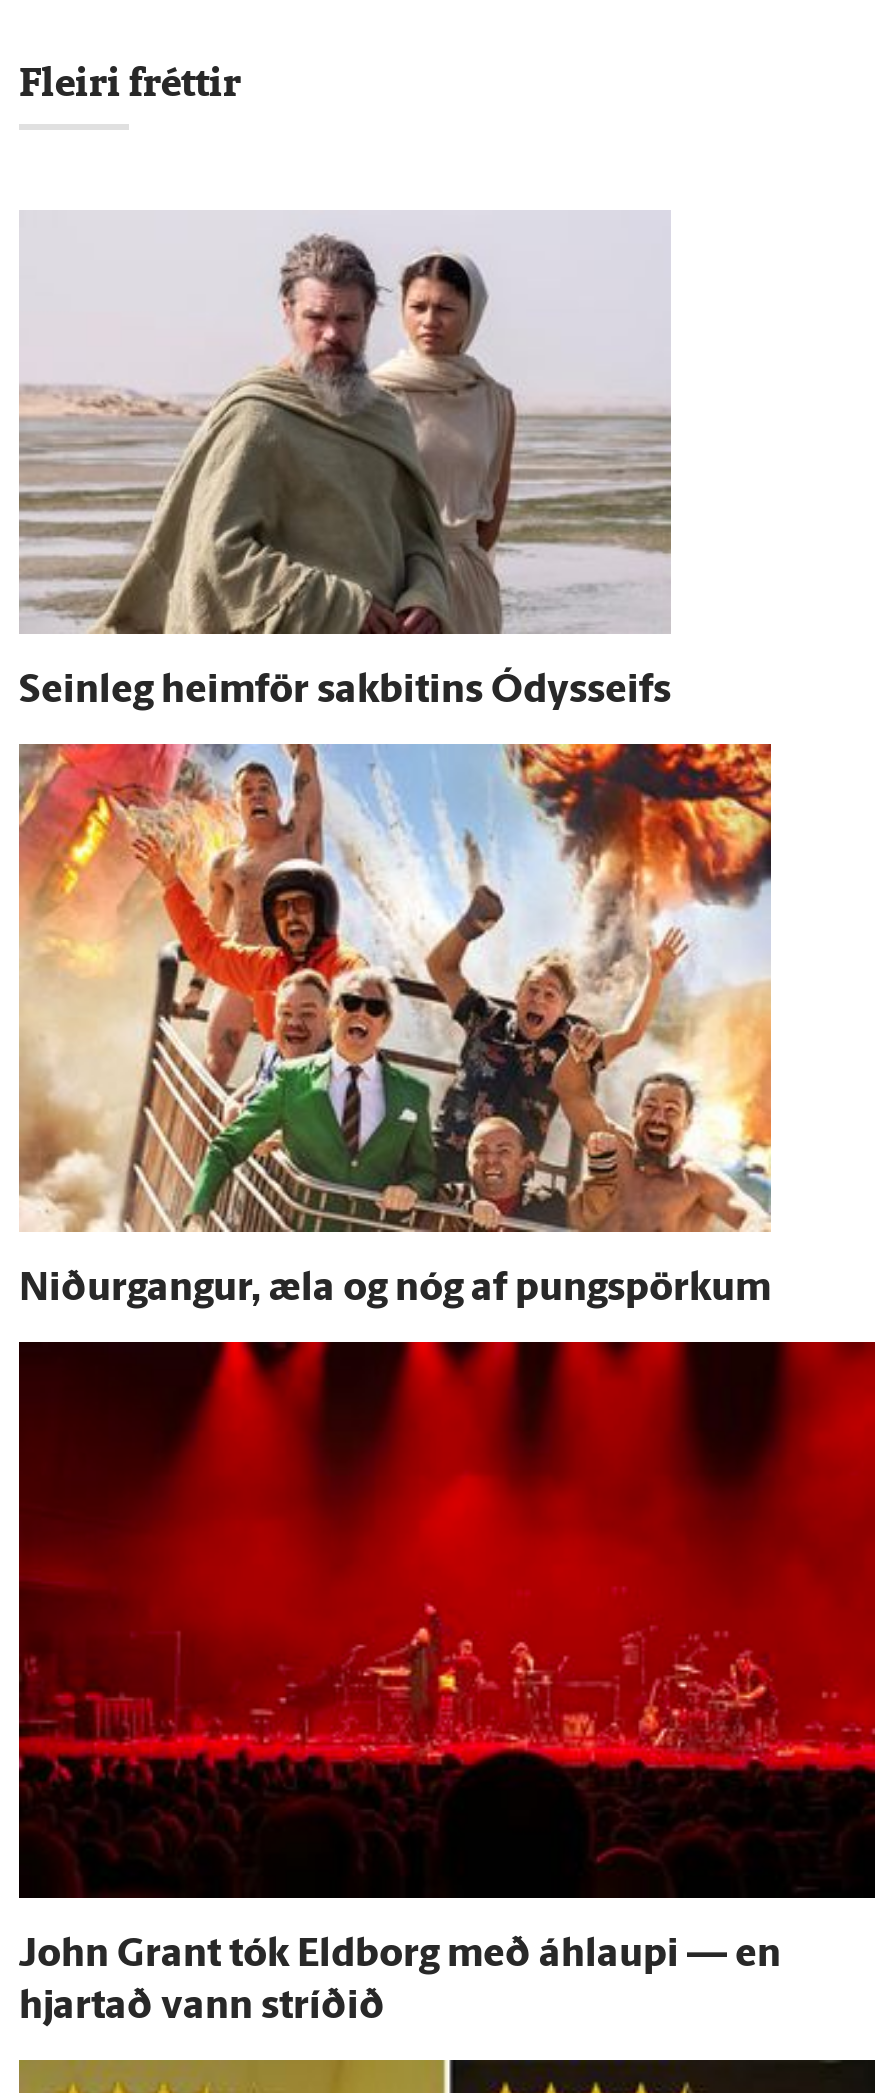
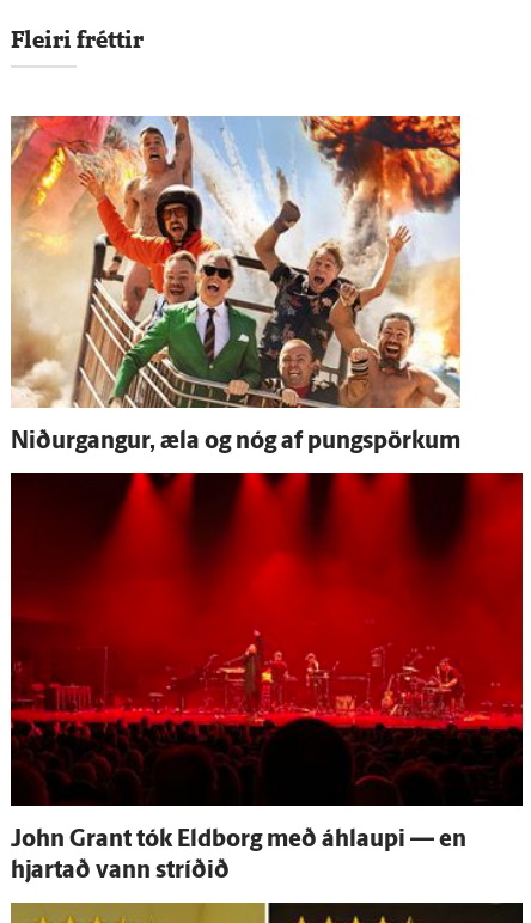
- [image]
- Seinleg heimför sakbitins Ódysseifs
